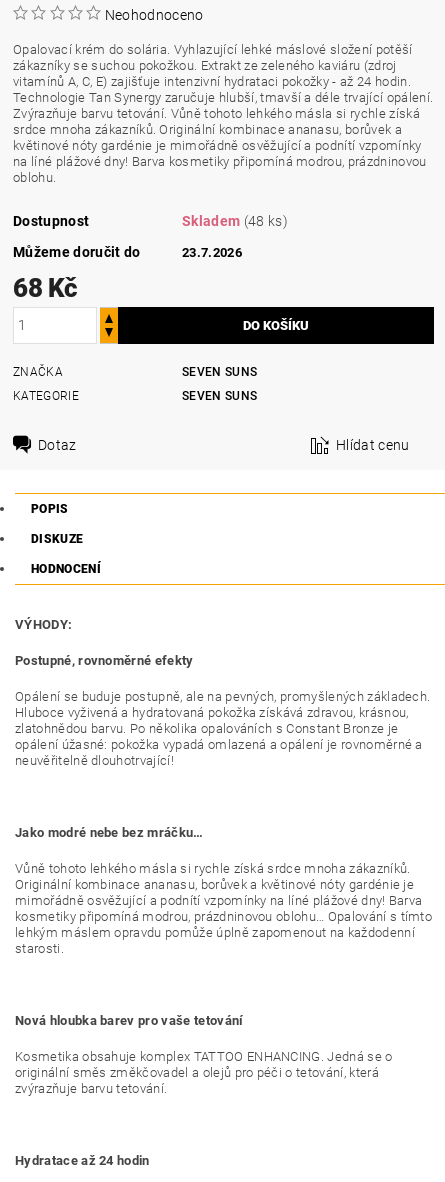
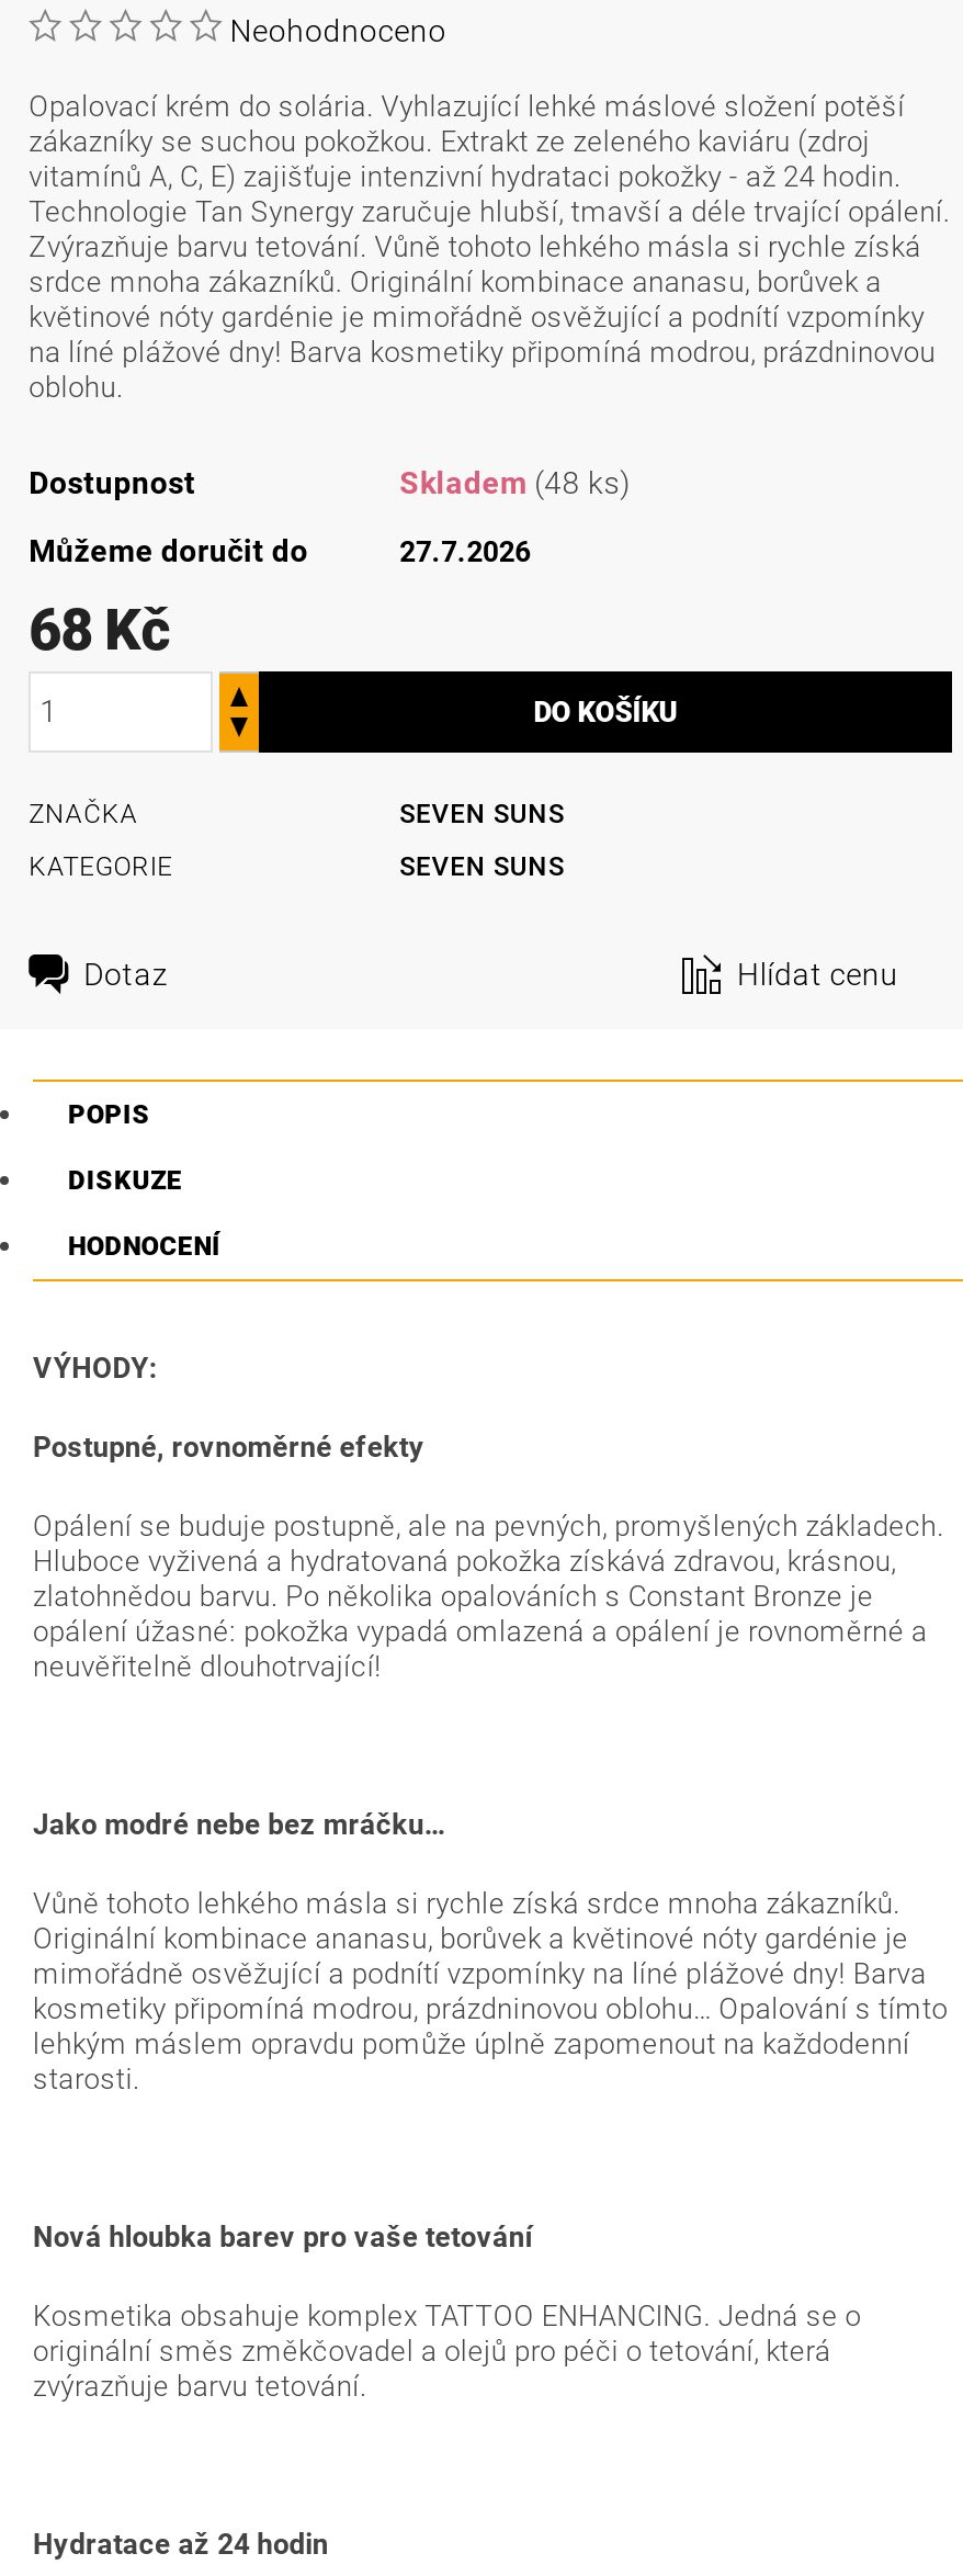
- 23.7.2026
+ 27.7.2026
